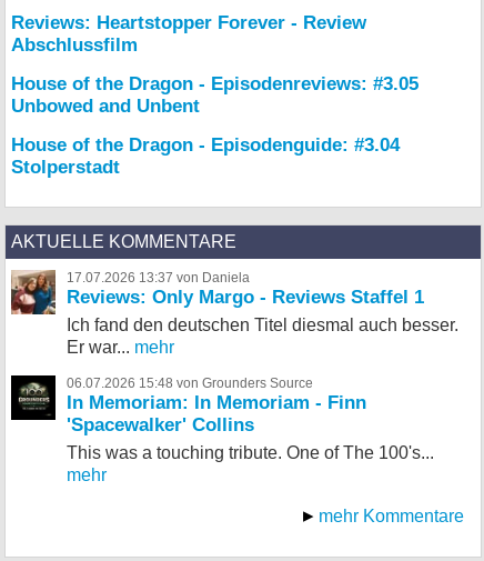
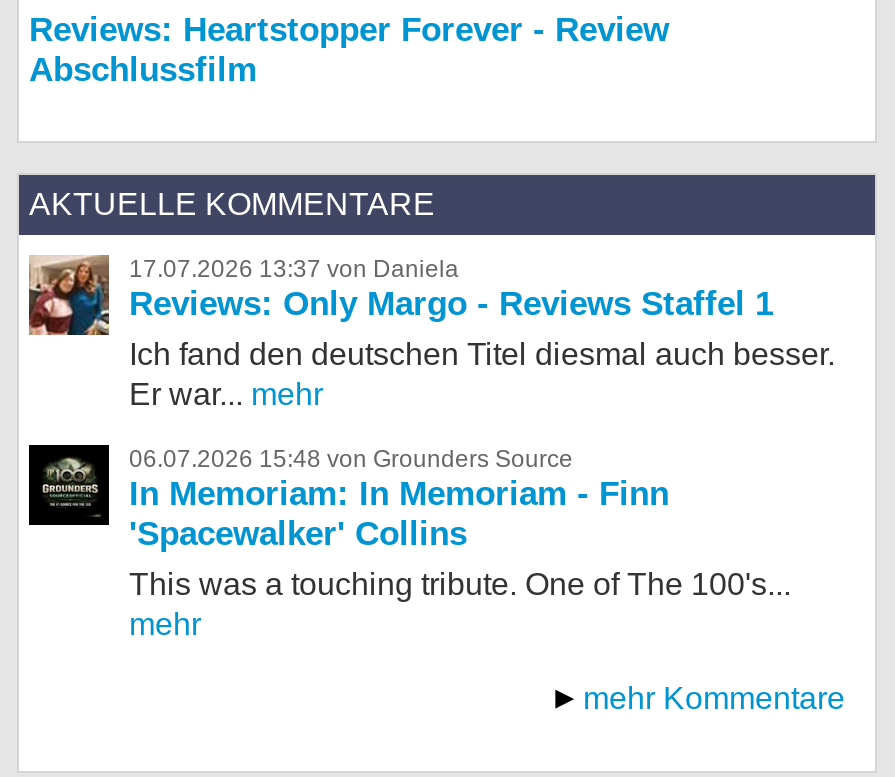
- House of the Dragon - Episodenreviews: #3.05
- Unbowed and Unbent
- House of the Dragon - Episodenguide: #3.04
- Stolperstadt
